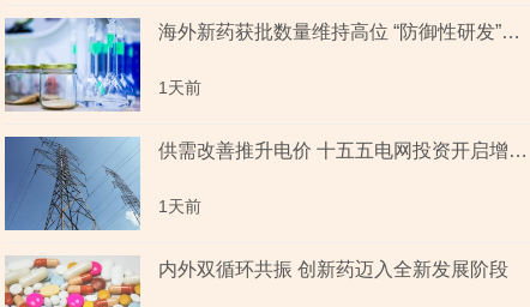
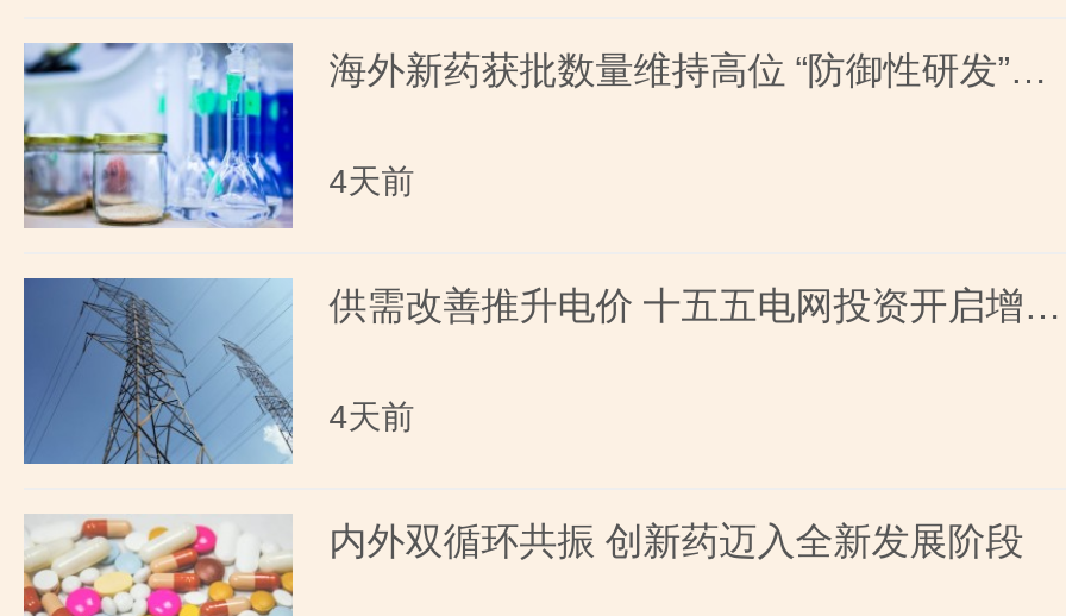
- 1天前
+ 4天前

- 1天前
+ 4天前
